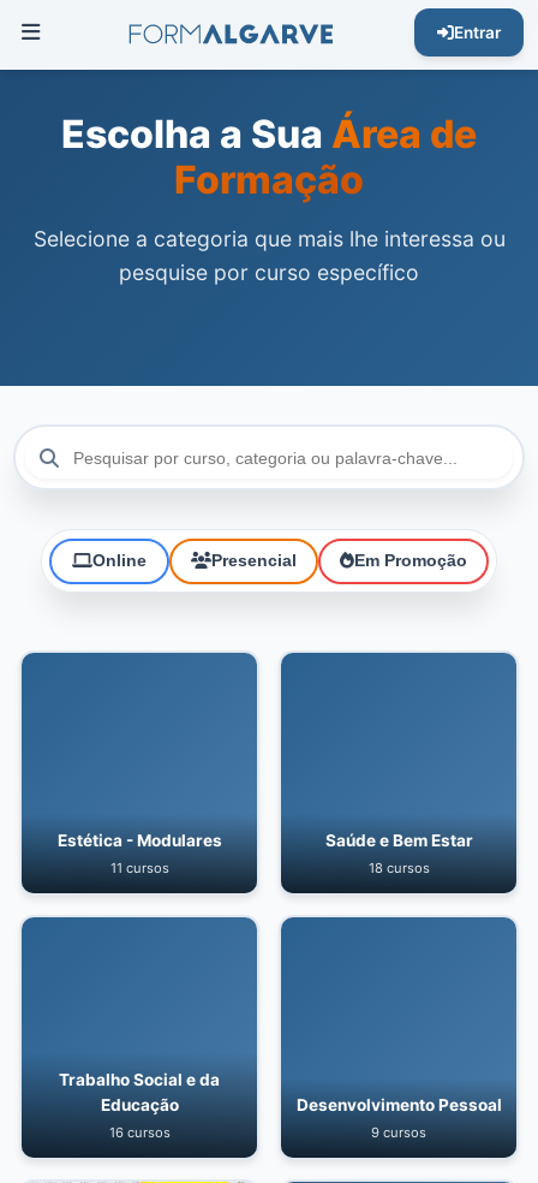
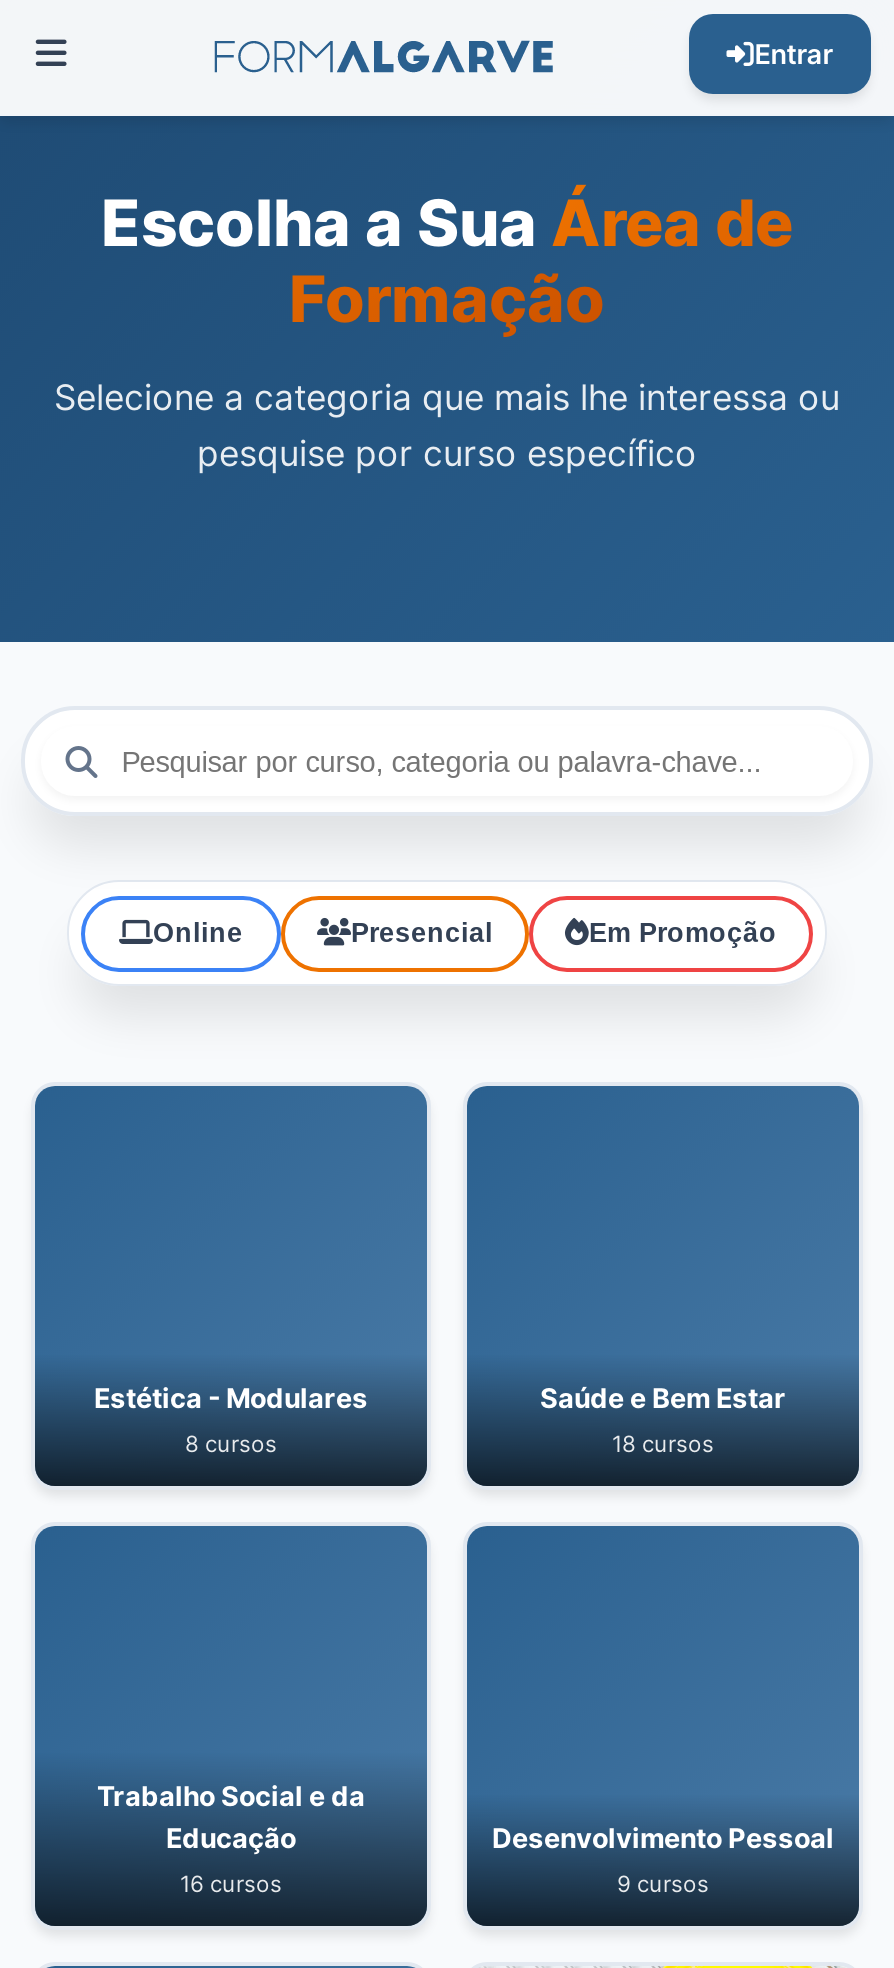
- 11 cursos
+ 8 cursos
